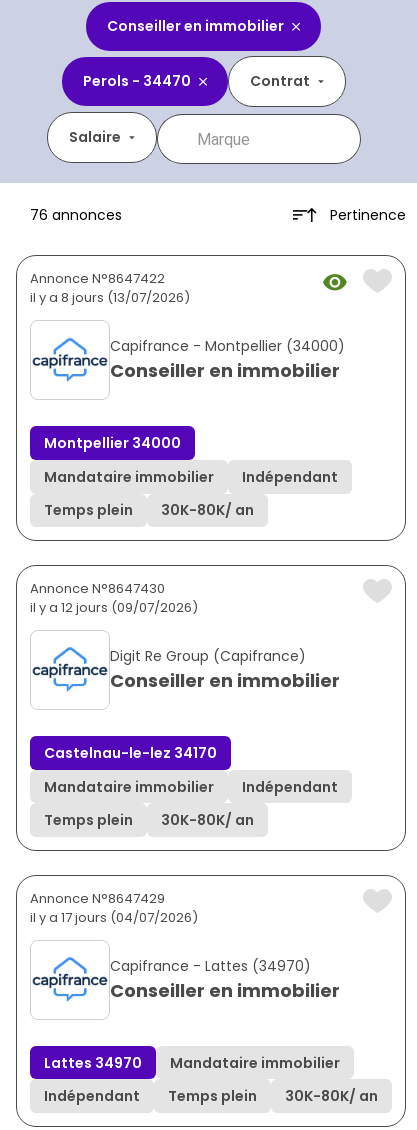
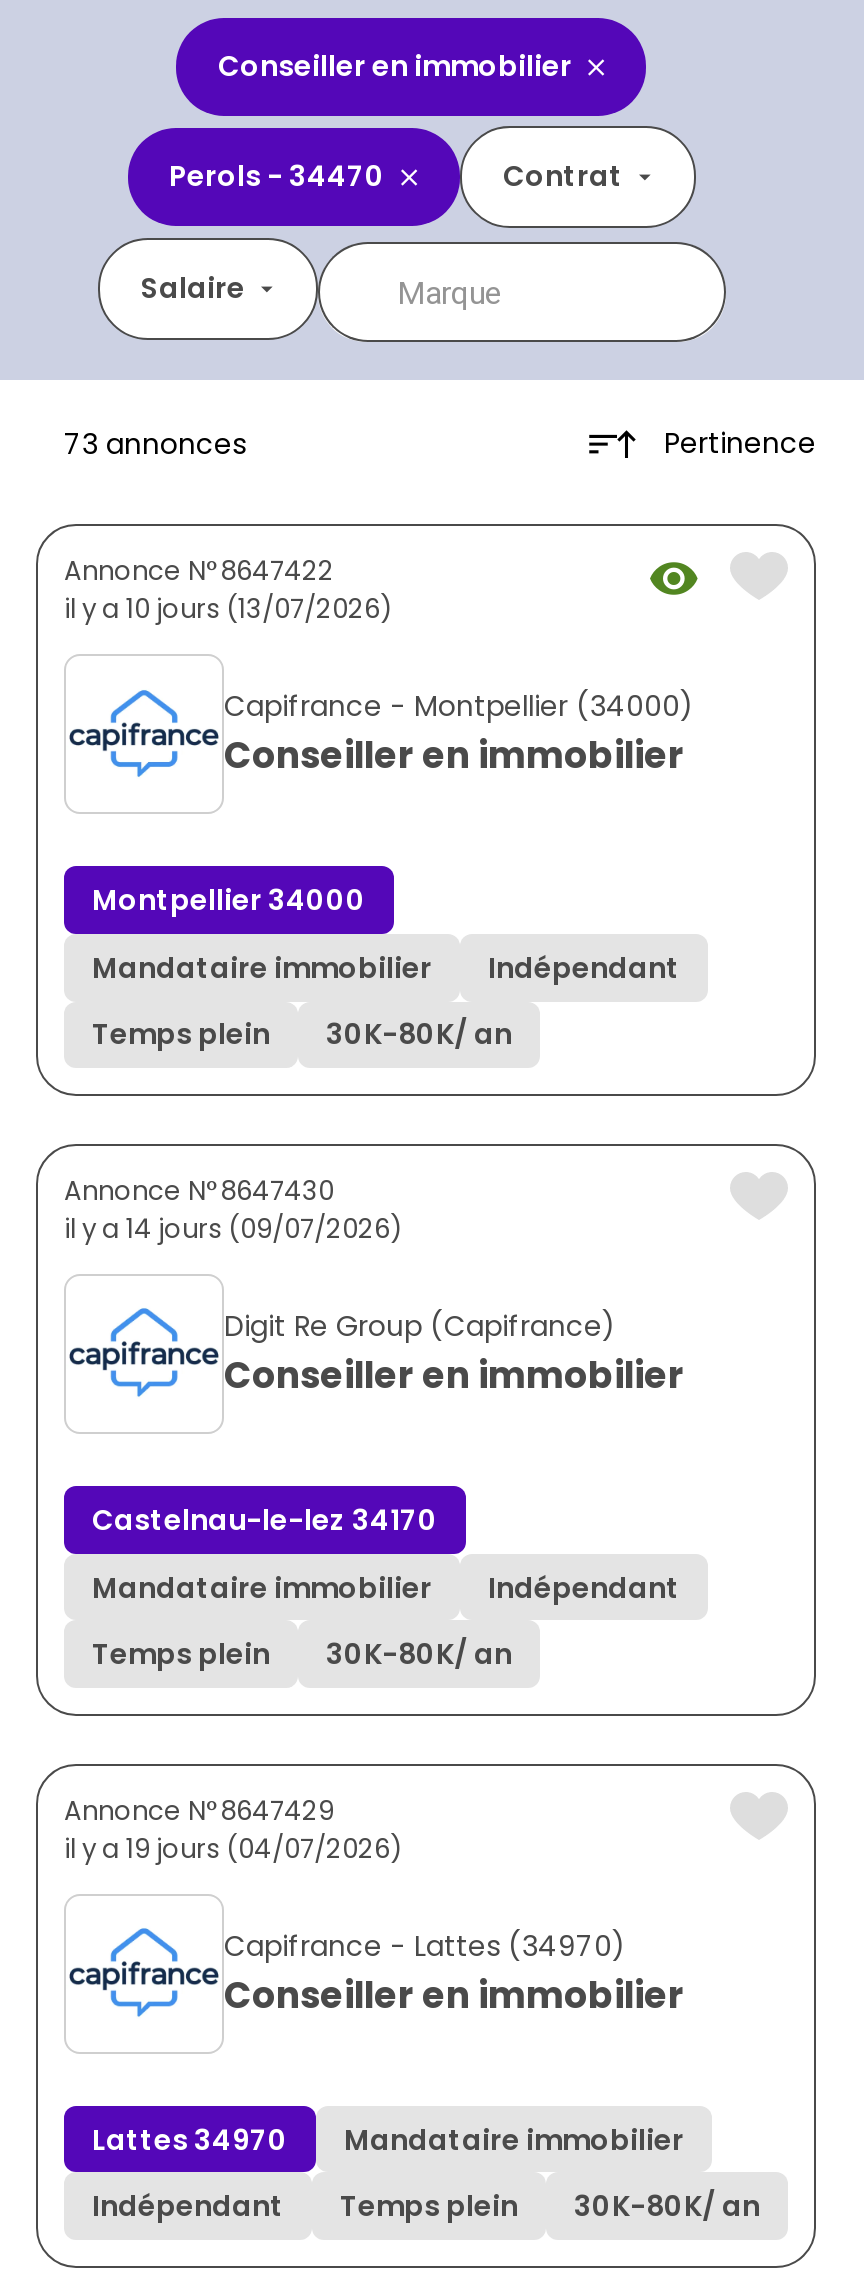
- 76 annonces
+ 73 annonces

- il y a 8 jours (13/07/2026)
+ il y a 10 jours (13/07/2026)

- il y a 12 jours (09/07/2026)
+ il y a 14 jours (09/07/2026)

- il y a 17 jours (04/07/2026)
+ il y a 19 jours (04/07/2026)
